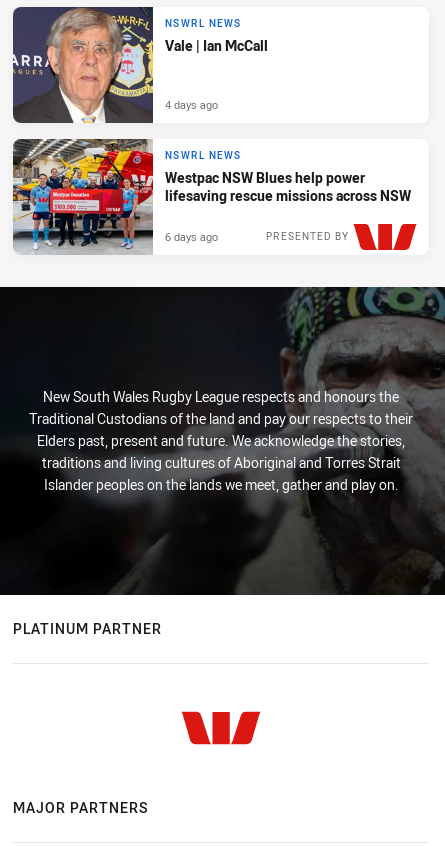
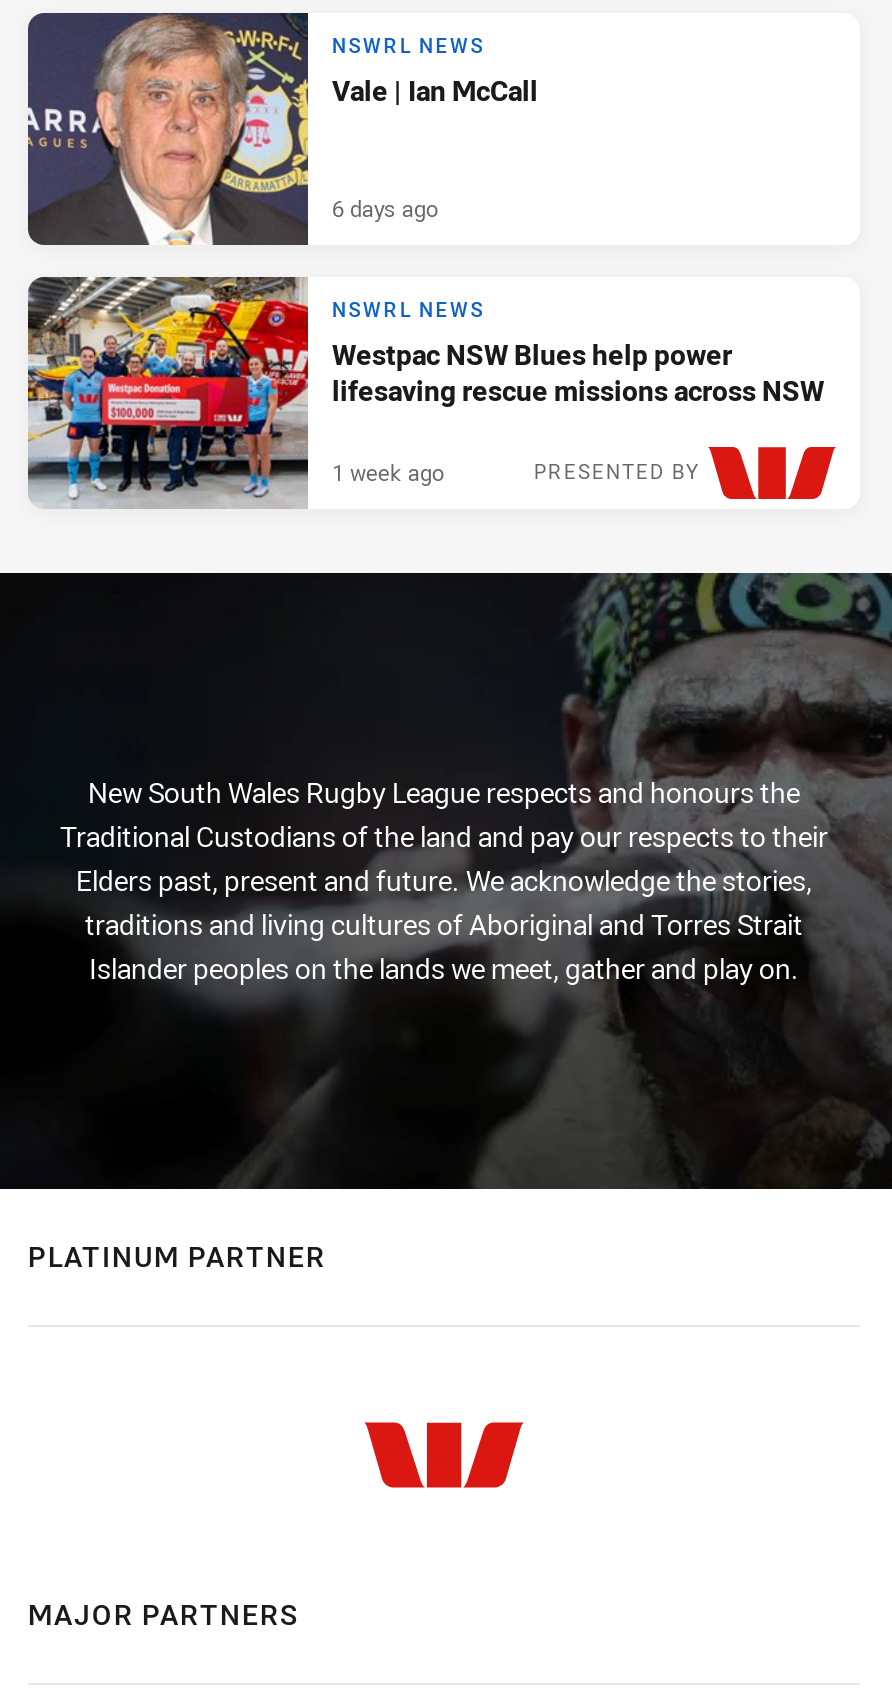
- 4 days ago
+ 6 days ago

- 6 days ago
+ 1 week ago
